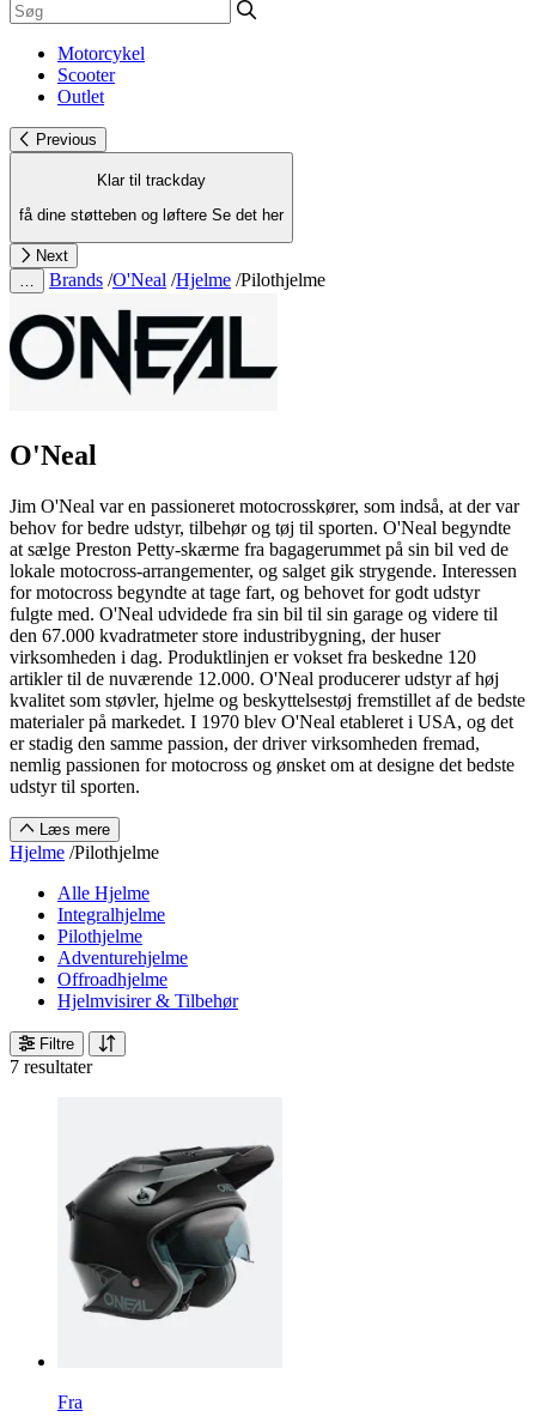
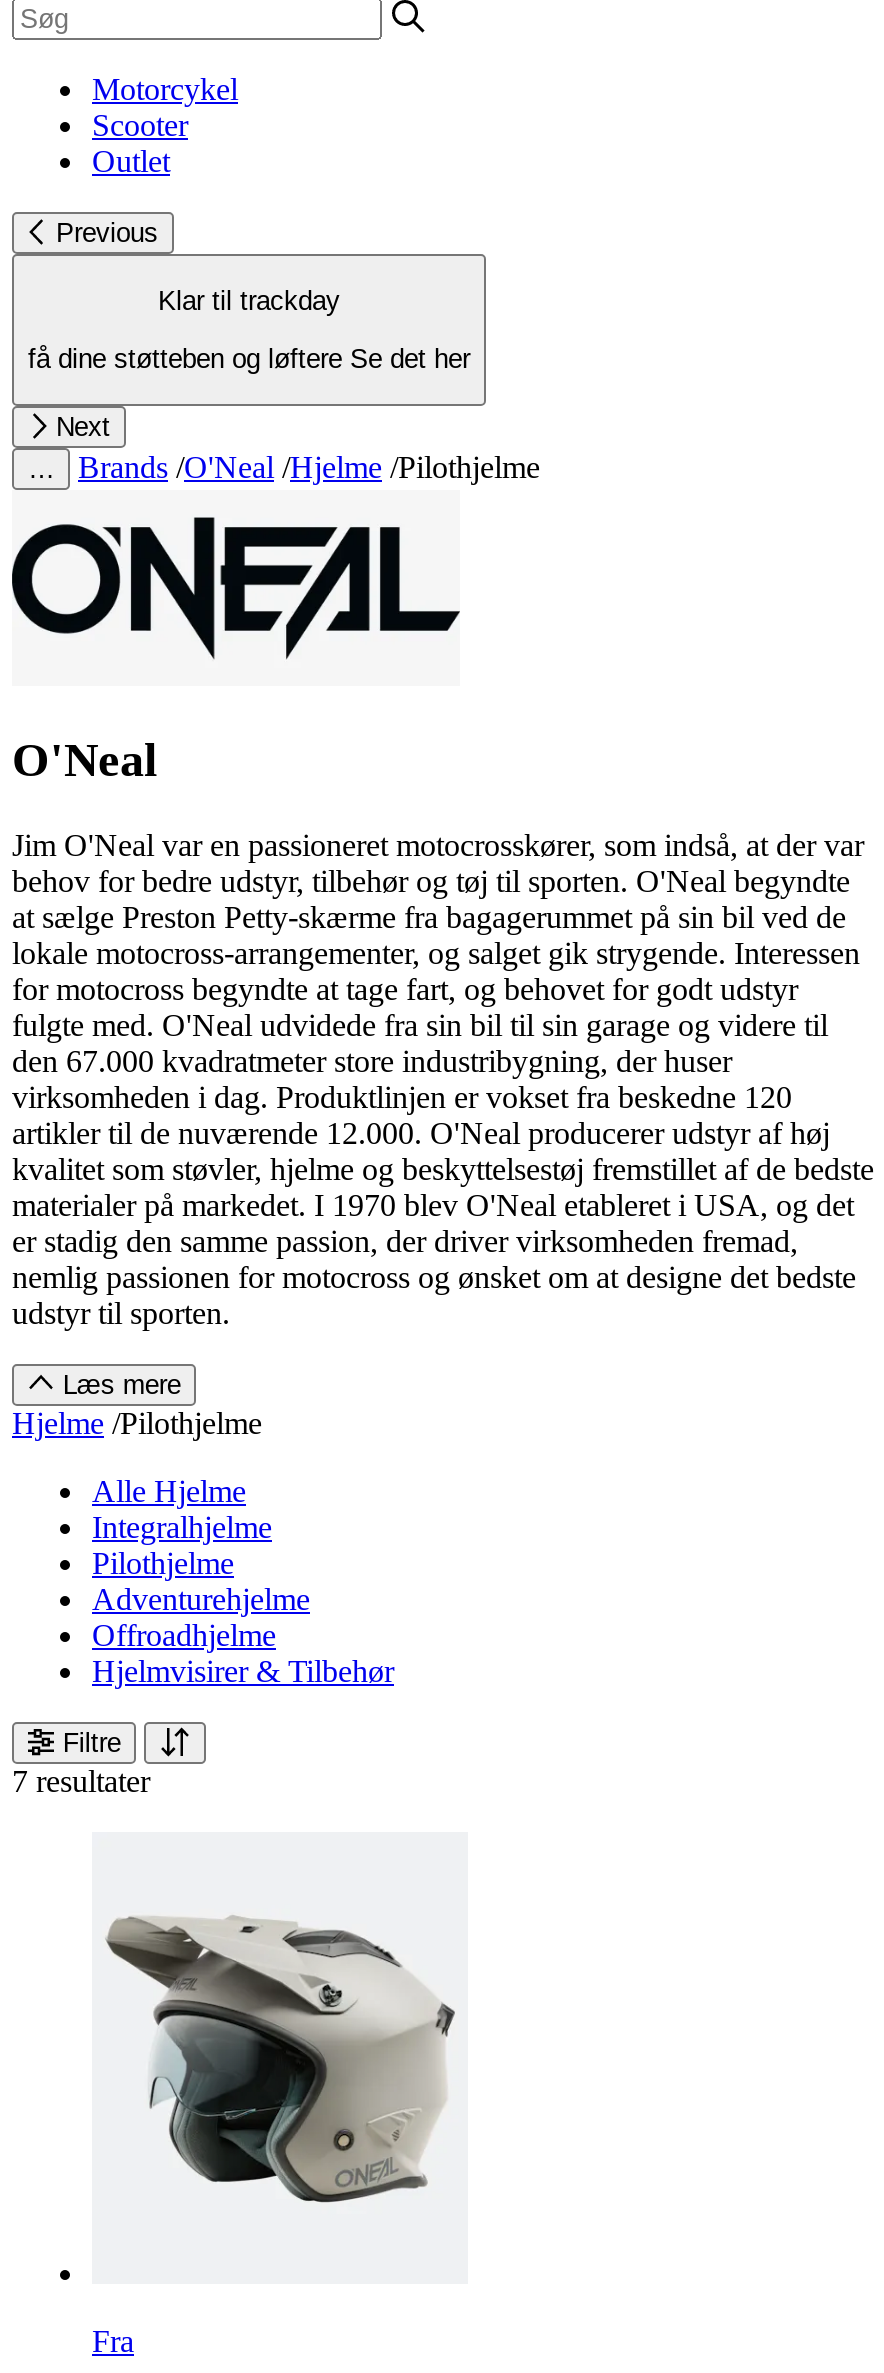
- [image]
+ [image]
